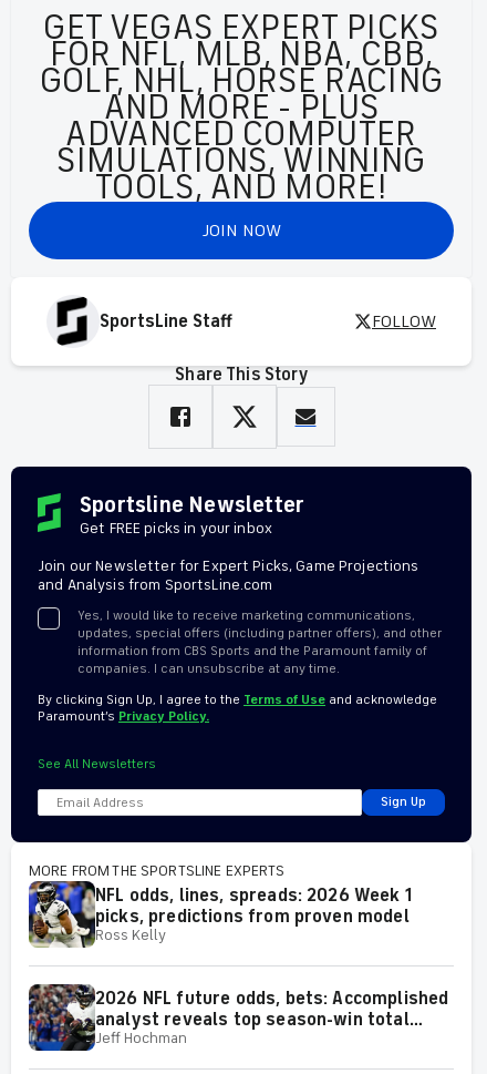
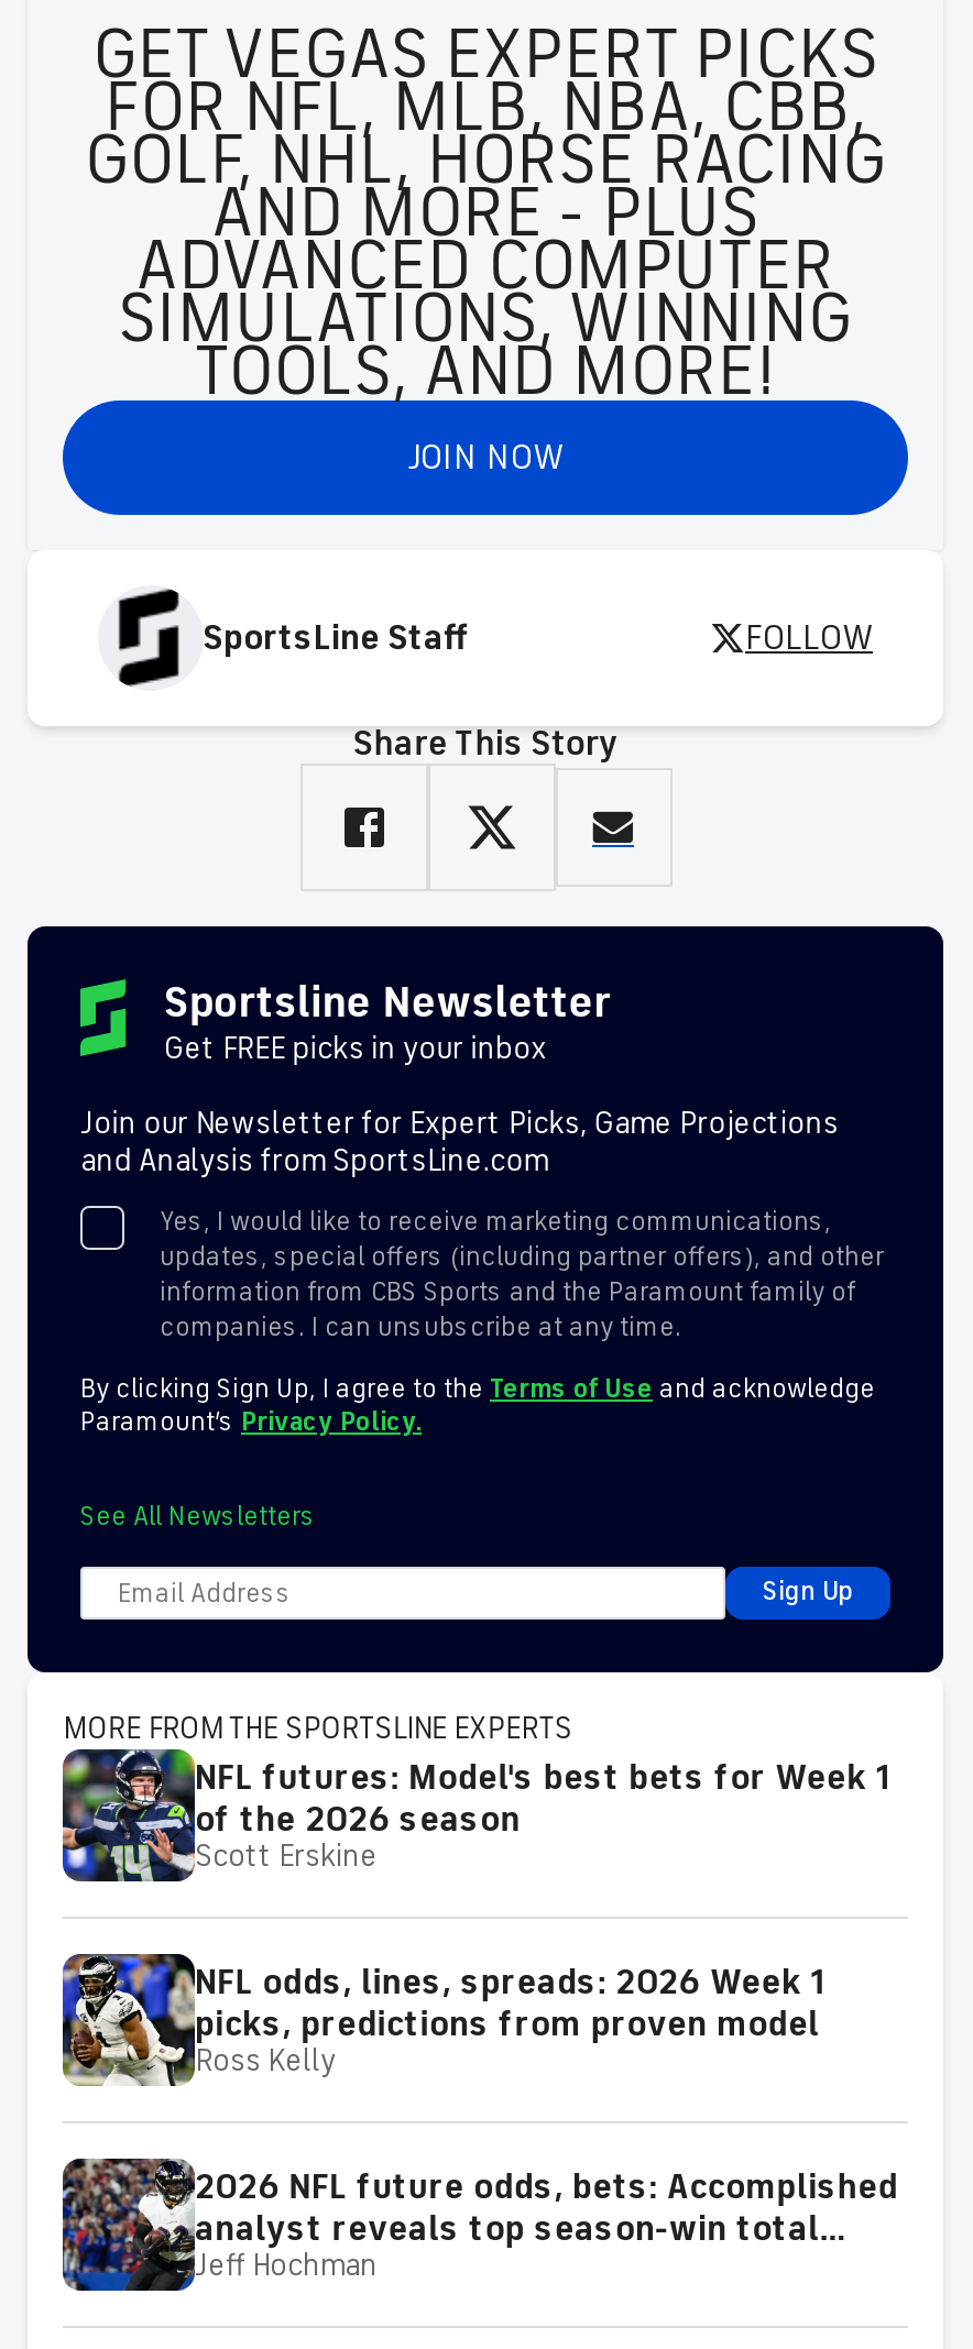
+ [image]
+ NFL futures: Model's best bets for Week 1
+ of the 2026 season
+ Scott Erskine
